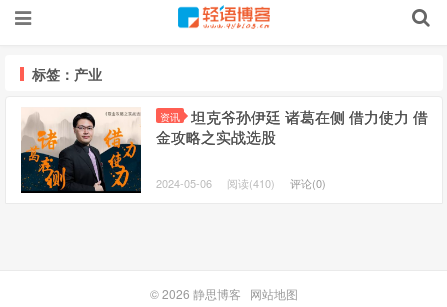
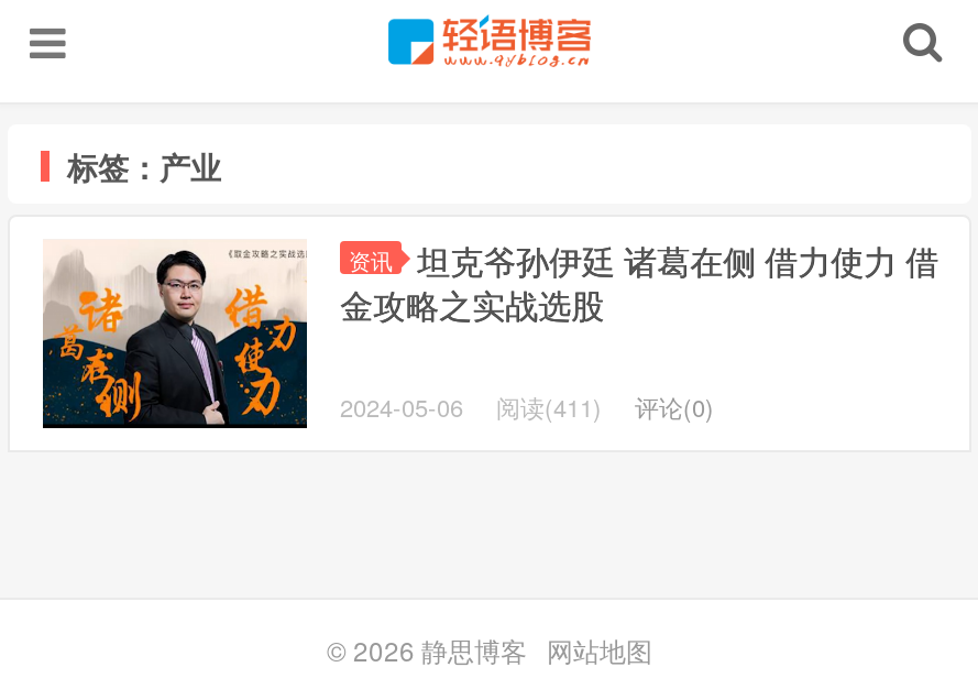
- 2024-05-06 阅读(410) 评论(0)
+ 2024-05-06 阅读(411) 评论(0)
